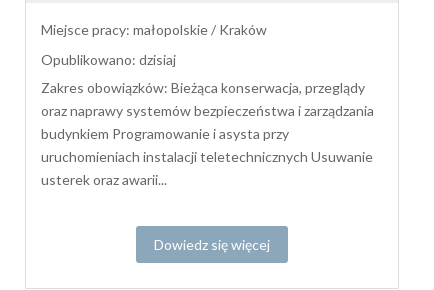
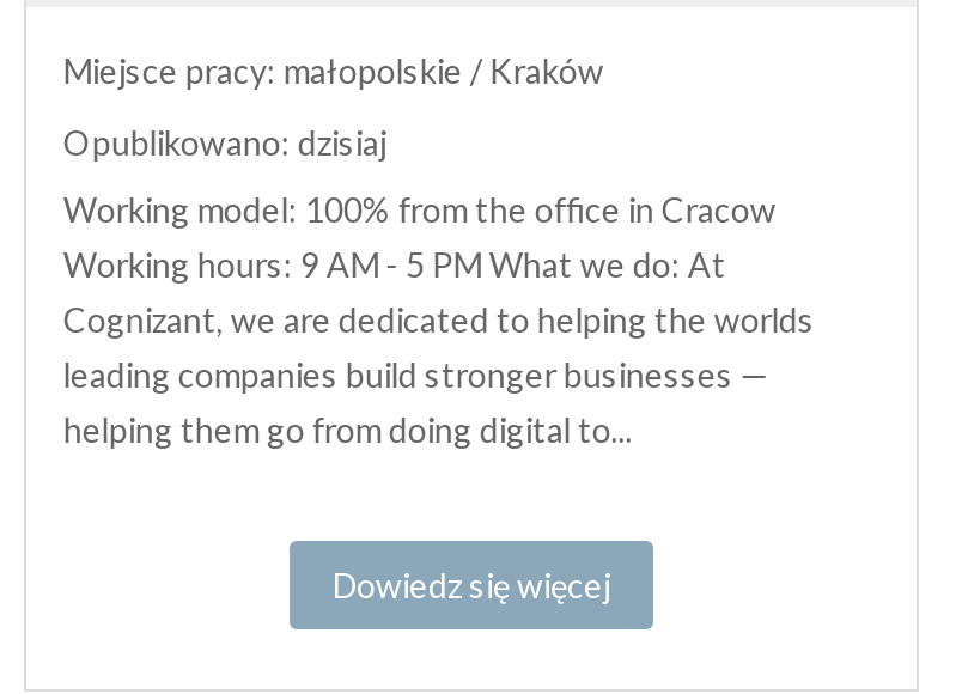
- Zakres obowiązków: Bieżąca konserwacja, przeglądy
- oraz naprawy systemów bezpieczeństwa i zarządzania
- budynkiem Programowanie i asysta przy
- uruchomieniach instalacji teletechnicznych Usuwanie
- usterek oraz awarii...
+ Working model: 100% from the office in Cracow
+ Working hours: 9 AM - 5 PM What we do: At
+ Cognizant, we are dedicated to helping the worlds
+ leading companies build stronger businesses —
+ helping them go from doing digital to...
